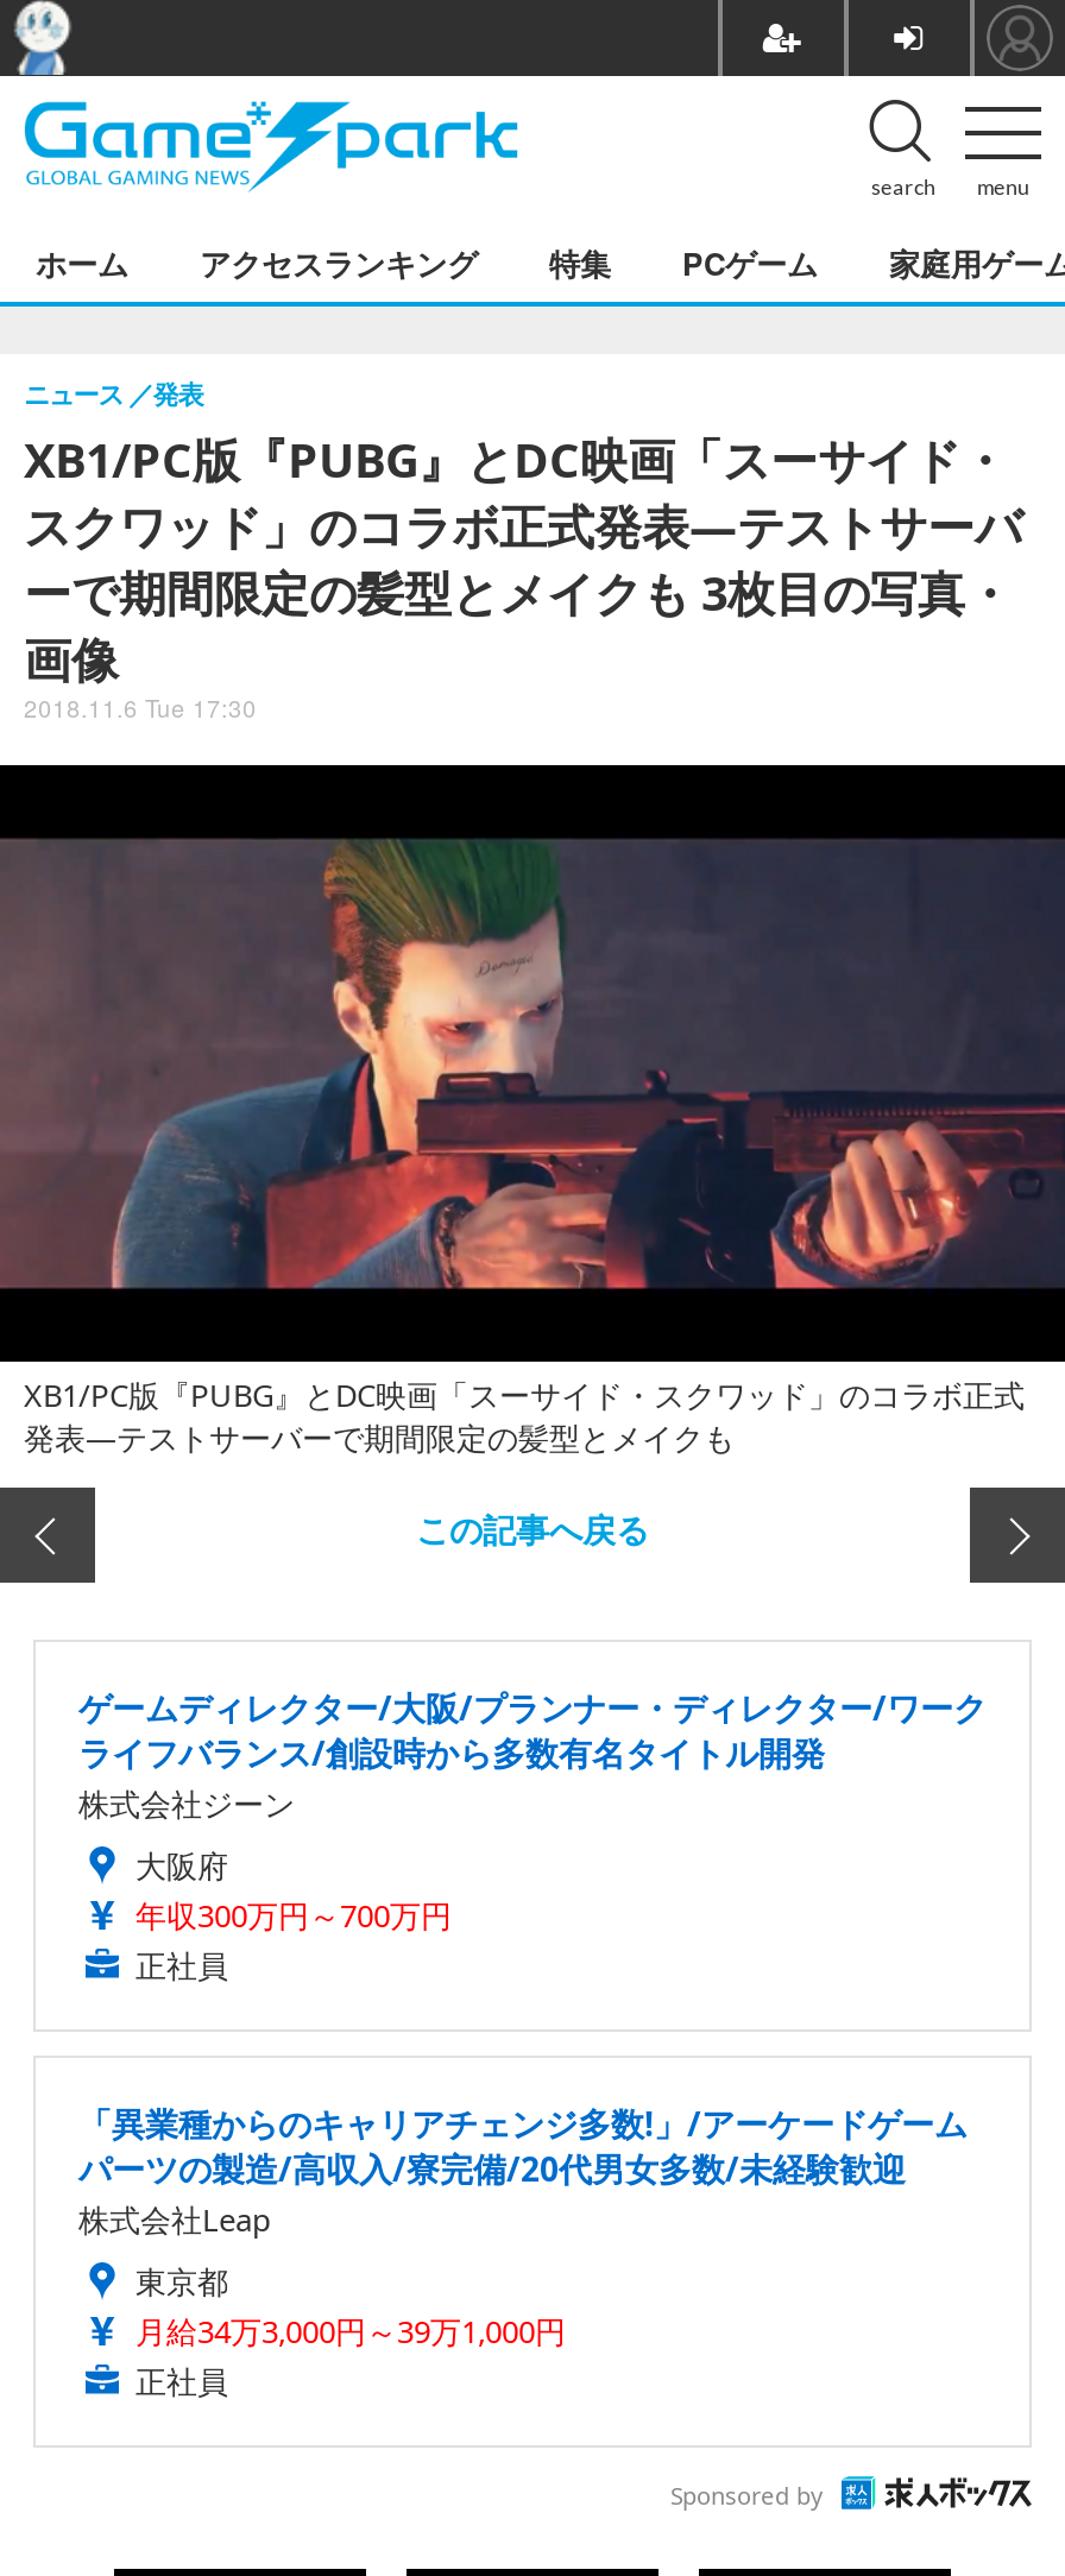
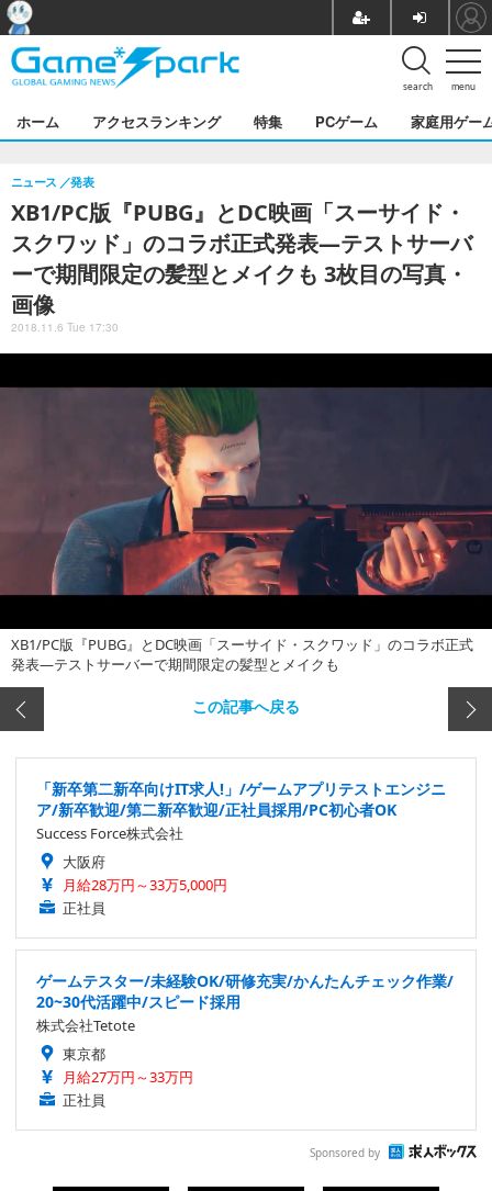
- ゲームディレクター/大阪/プランナー・ディレクター/ワーク
- ライフバランス/創設時から多数有名タイトル開発
- 株式会社ジーン
+ 「新卒第二新卒向けIT求人!」/ゲームアプリテストエンジニ
+ ア/新卒歓迎/第二新卒歓迎/正社員採用/PC初心者OK
+ Success Force株式会社

- 年収300万円～700万円
+ 月給28万円～33万5,000円

- 「異業種からのキャリアチェンジ多数!」/アーケードゲーム
- パーツの製造/高収入/寮完備/20代男女多数/未経験歓迎
- 株式会社Leap
+ ゲームテスター/未経験OK/研修充実/かんたんチェック作業/
+ 20~30代活躍中/スピード採用
+ 株式会社Tetote

- 月給34万3,000円～39万1,000円
+ 月給27万円～33万円
